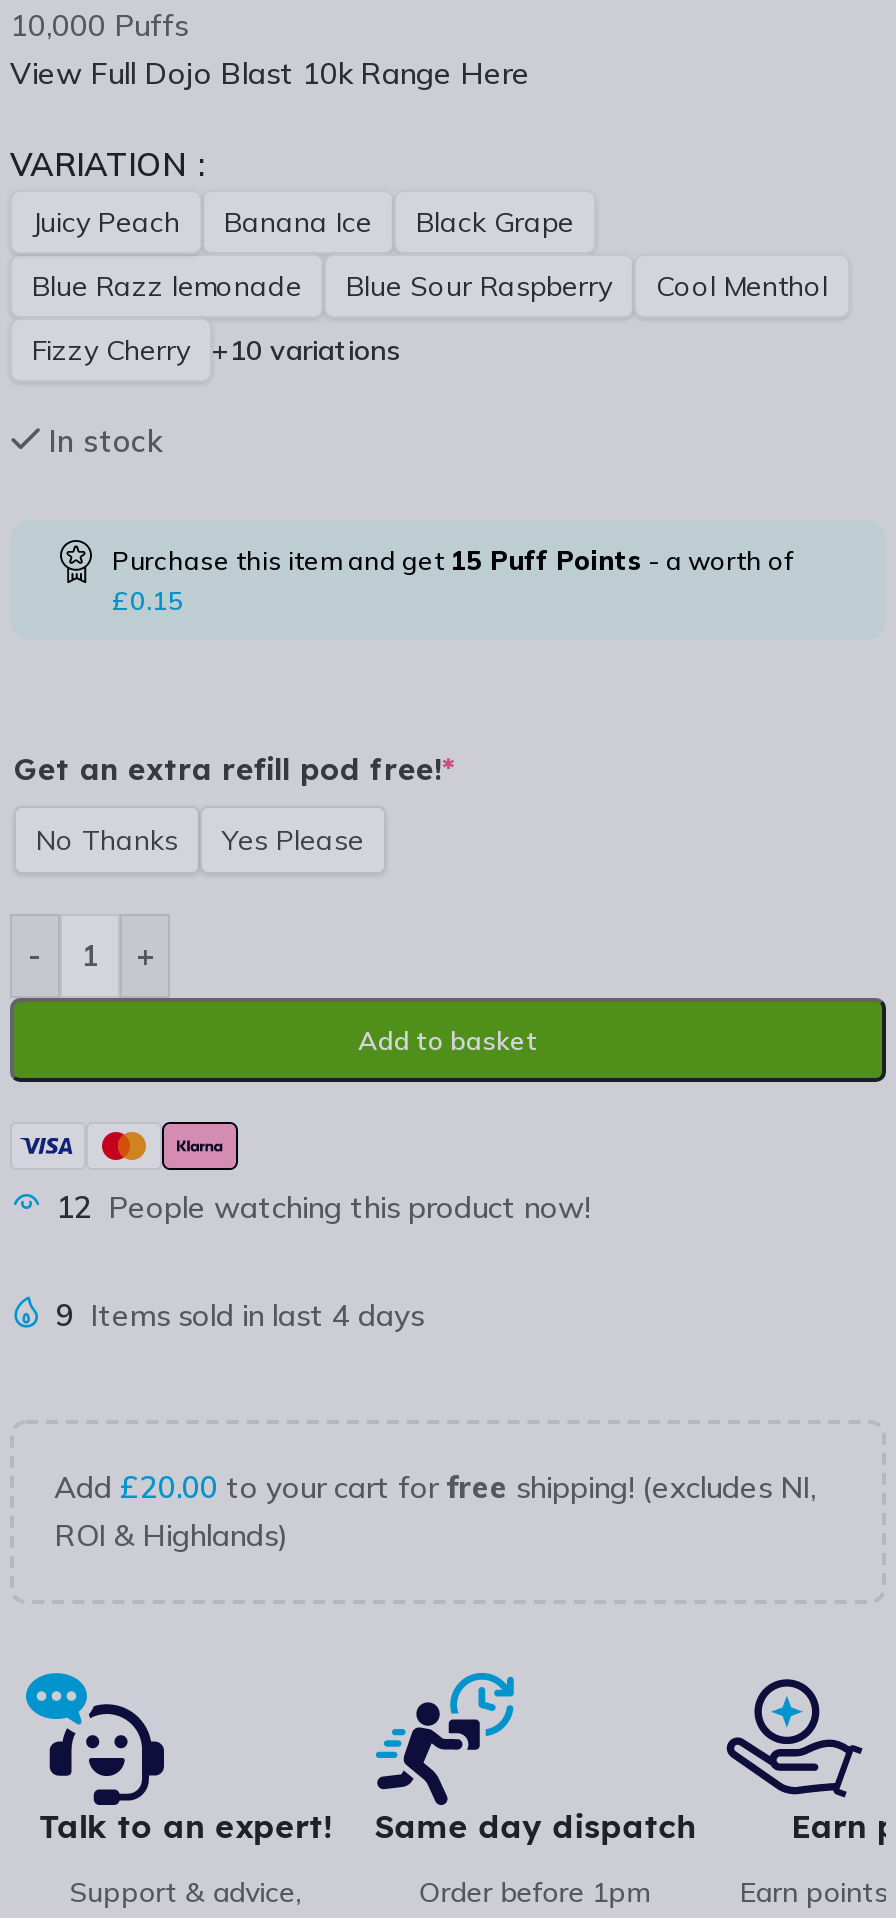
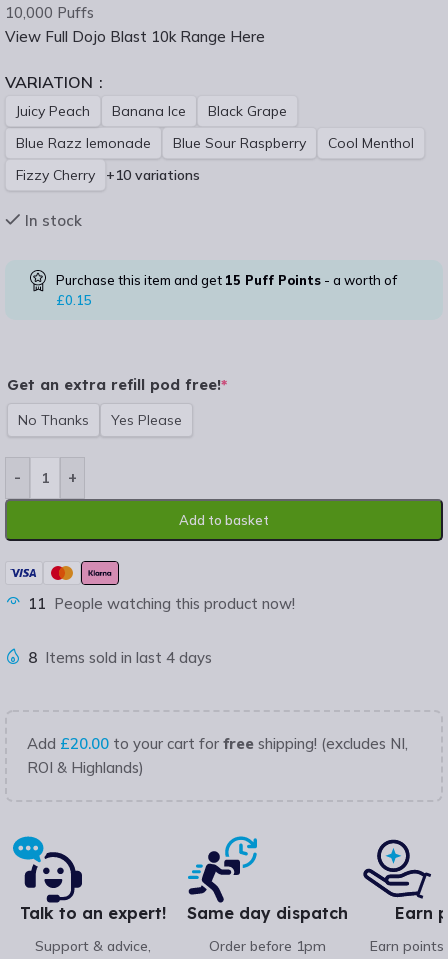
- 12 People watching this product now!
+ 11 People watching this product now!

- 9 Items sold in last 4 days
+ 8 Items sold in last 4 days
